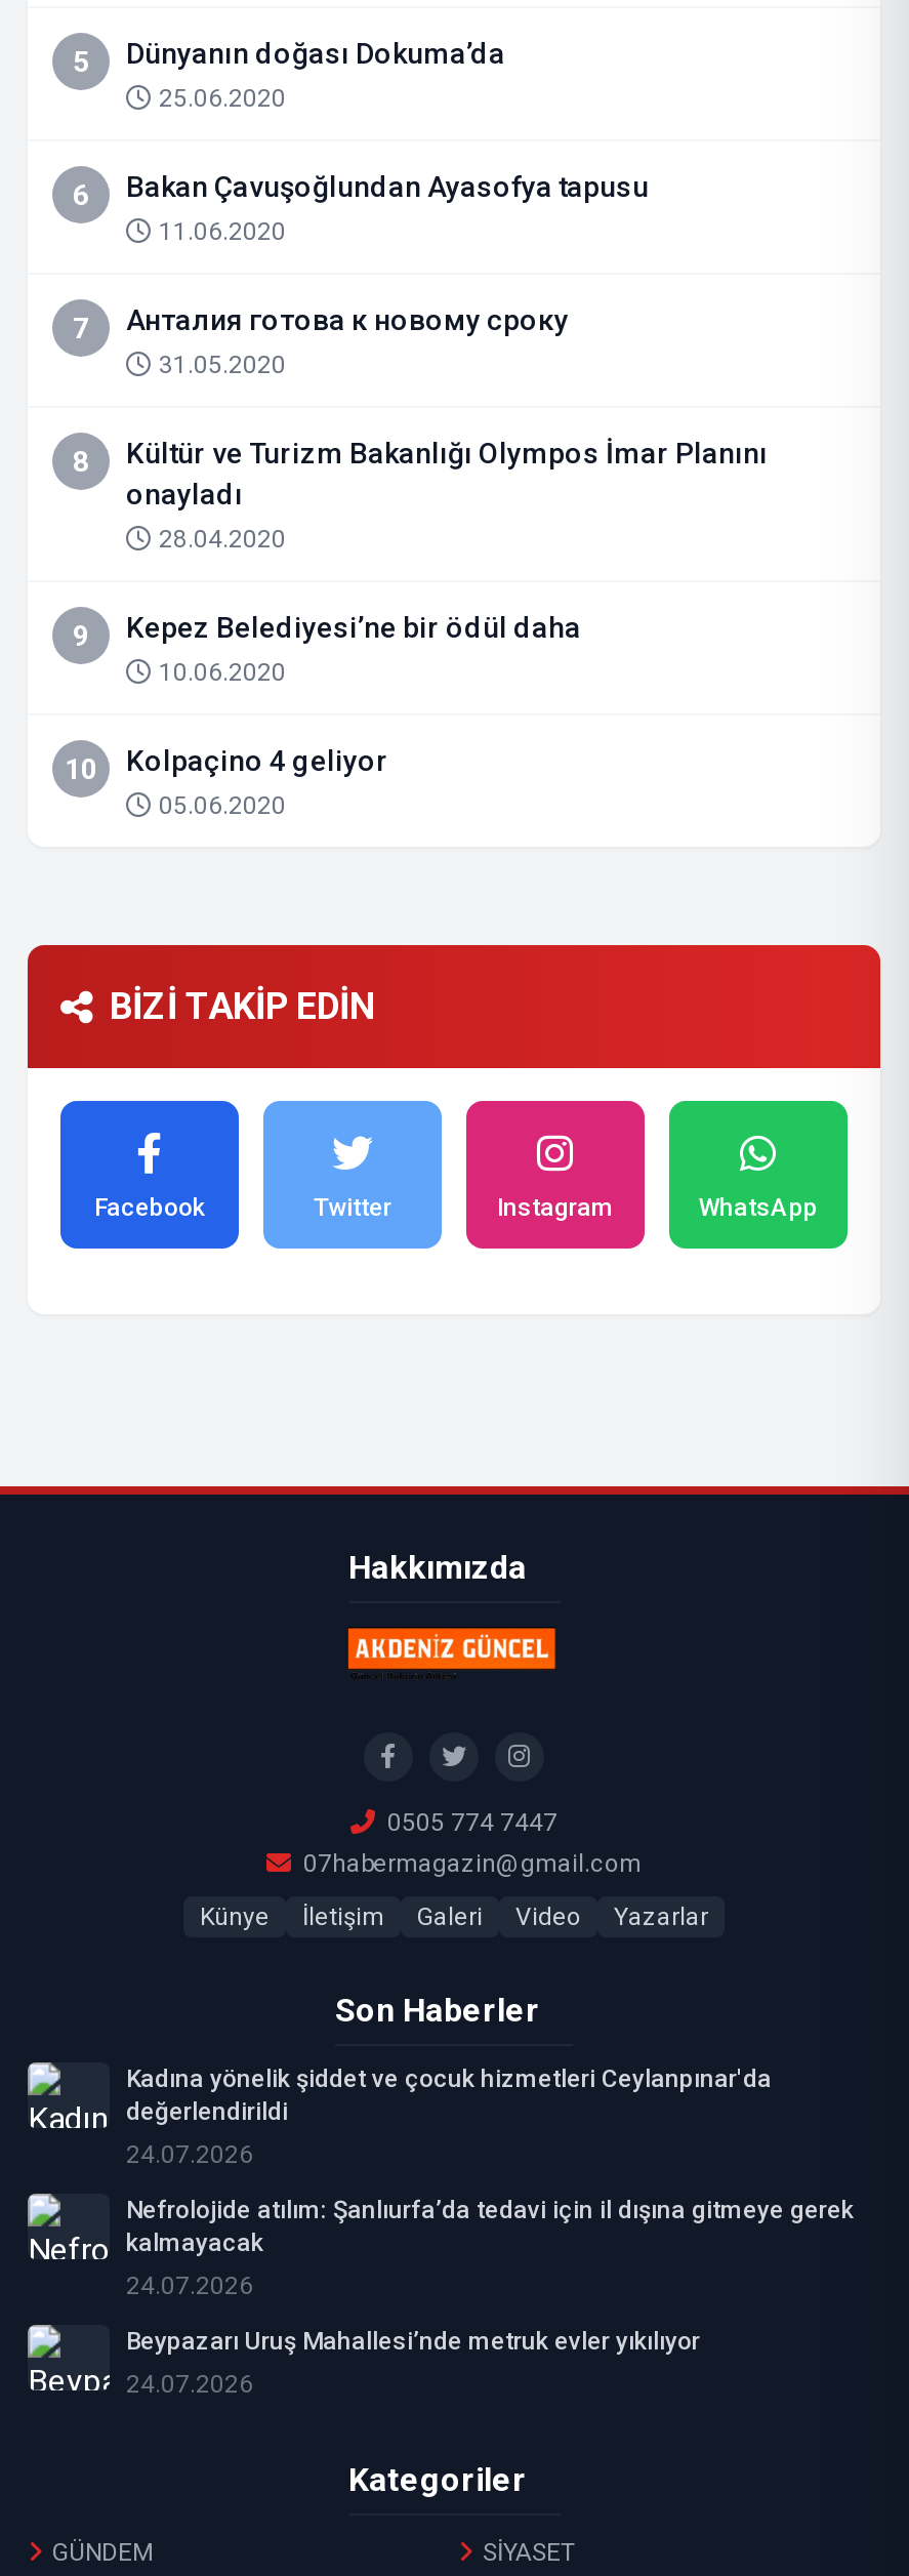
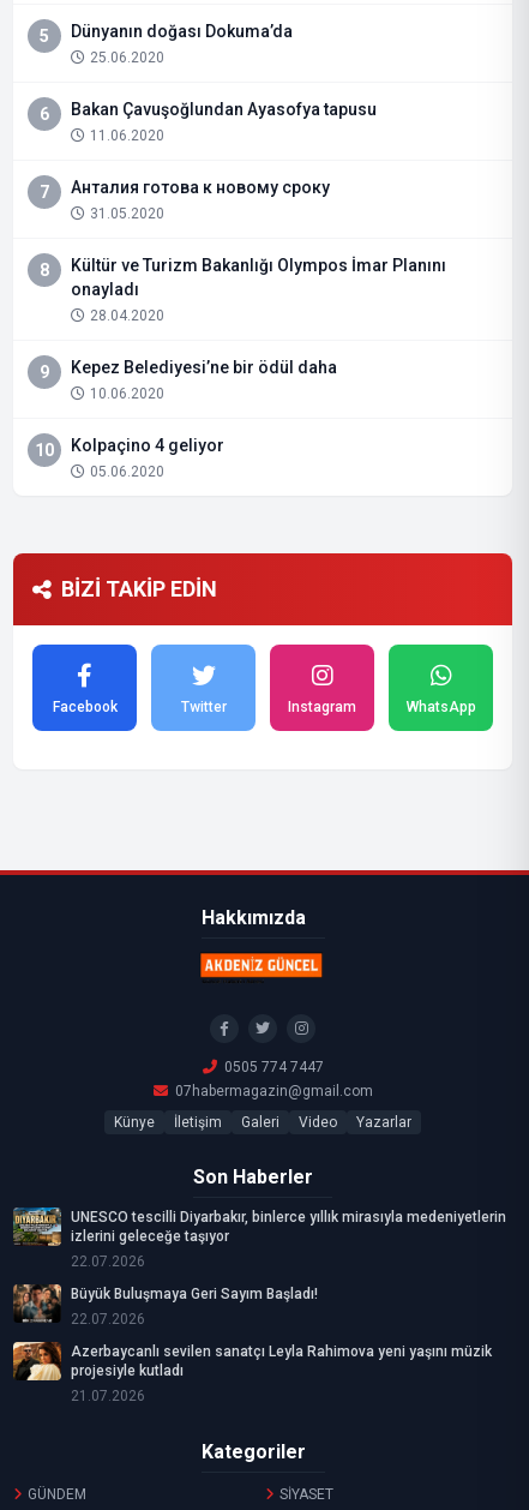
- [image]
- Kadına yönelik şiddet ve çocuk hizmetleri Ceylanpınar'da
- değerlendirildi
+ [image]
+ UNESCO tescilli Diyarbakır, binlerce yıllık mirasıyla medeniyetlerin
+ izlerini geleceğe taşıyor

- 24.07.2026
+ 22.07.2026

- [image]
- Nefrolojide atılım: Şanlıurfa’da tedavi için il dışına gitmeye gerek
- kalmayacak
+ [image]
+ Büyük Buluşmaya Geri Sayım Başladı!

- 24.07.2026
+ 22.07.2026

- [image]
- Beypazarı Uruş Mahallesi’nde metruk evler yıkılıyor
+ [image]
+ Azerbaycanlı sevilen sanatçı Leyla Rahimova yeni yaşını müzik
+ projesiyle kutladı

- 24.07.2026
+ 21.07.2026
